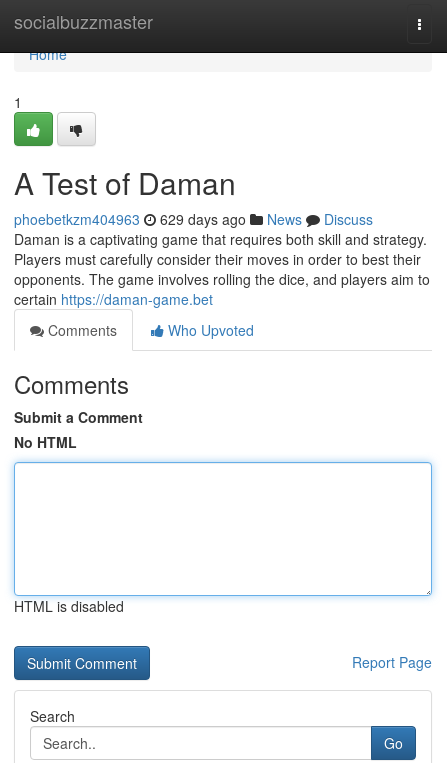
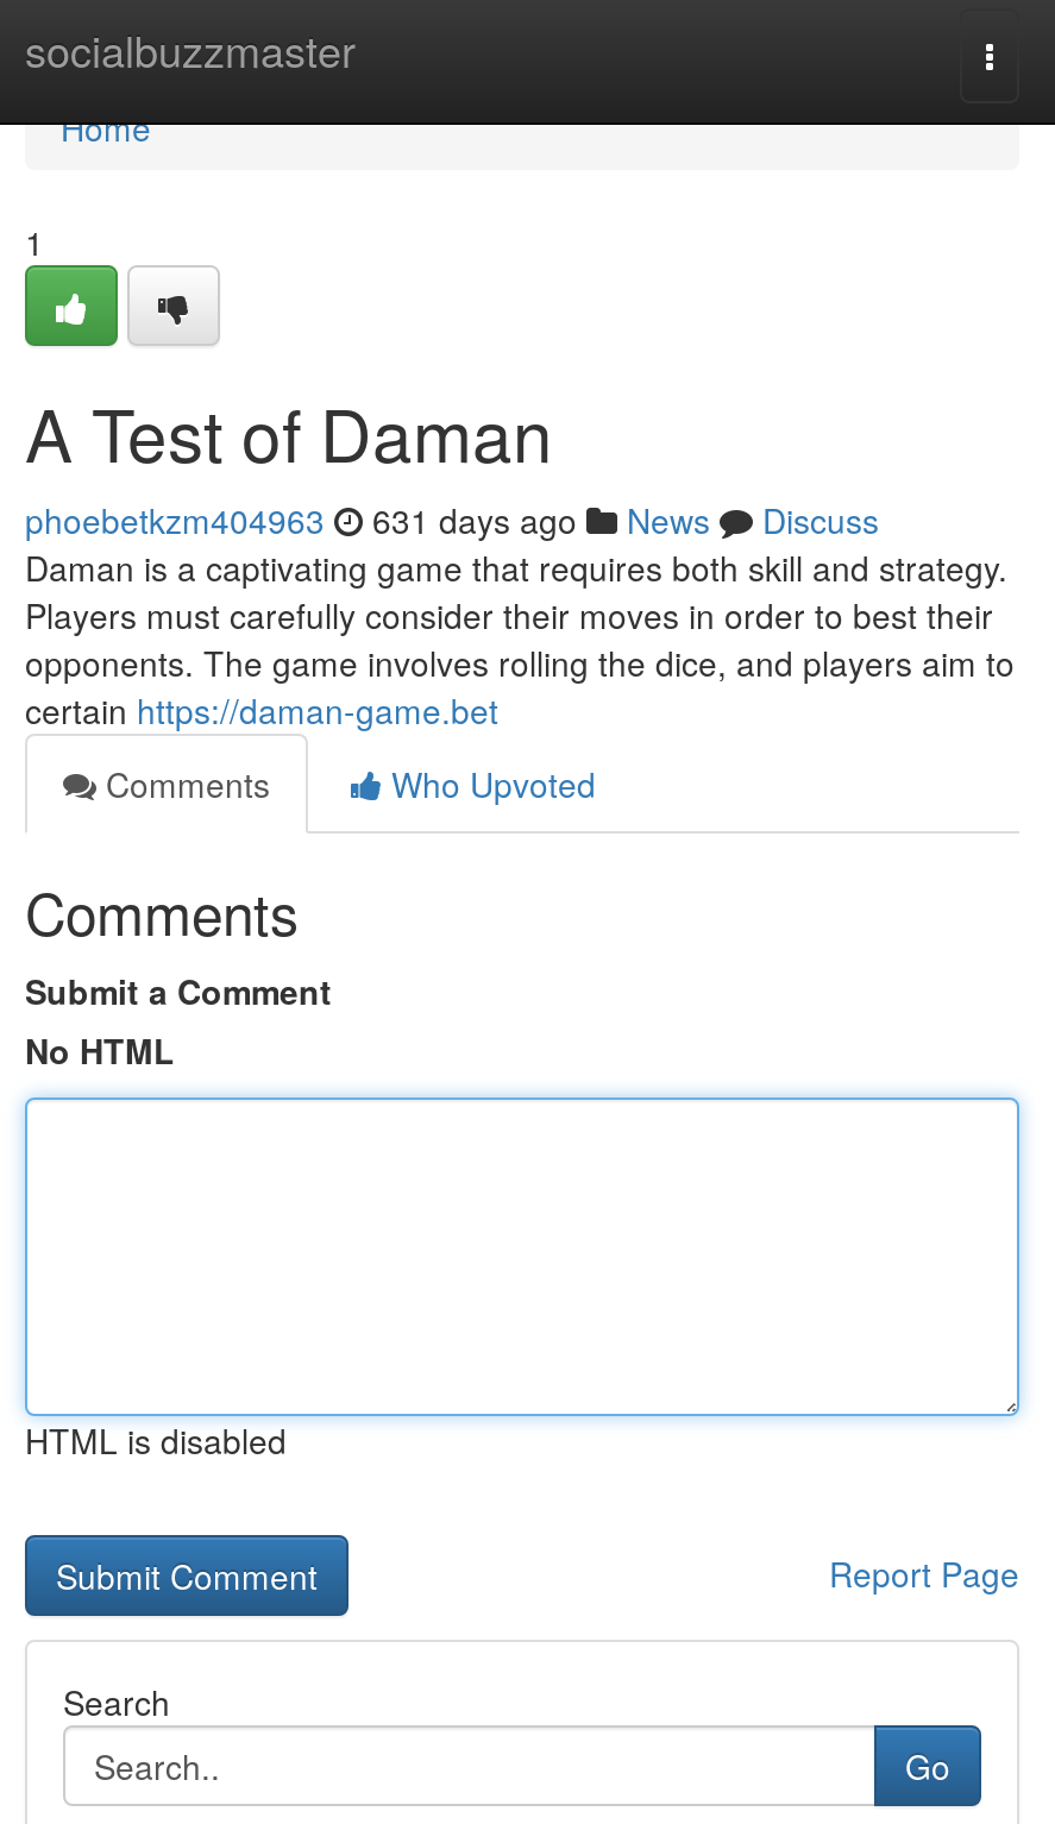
- phoebetkzm404963 629 days ago News Discuss
+ phoebetkzm404963 631 days ago News Discuss
